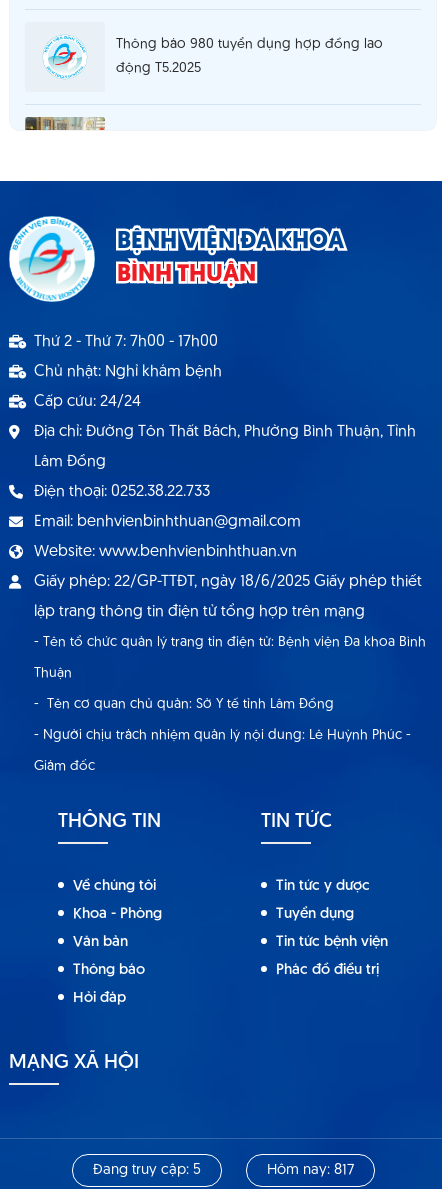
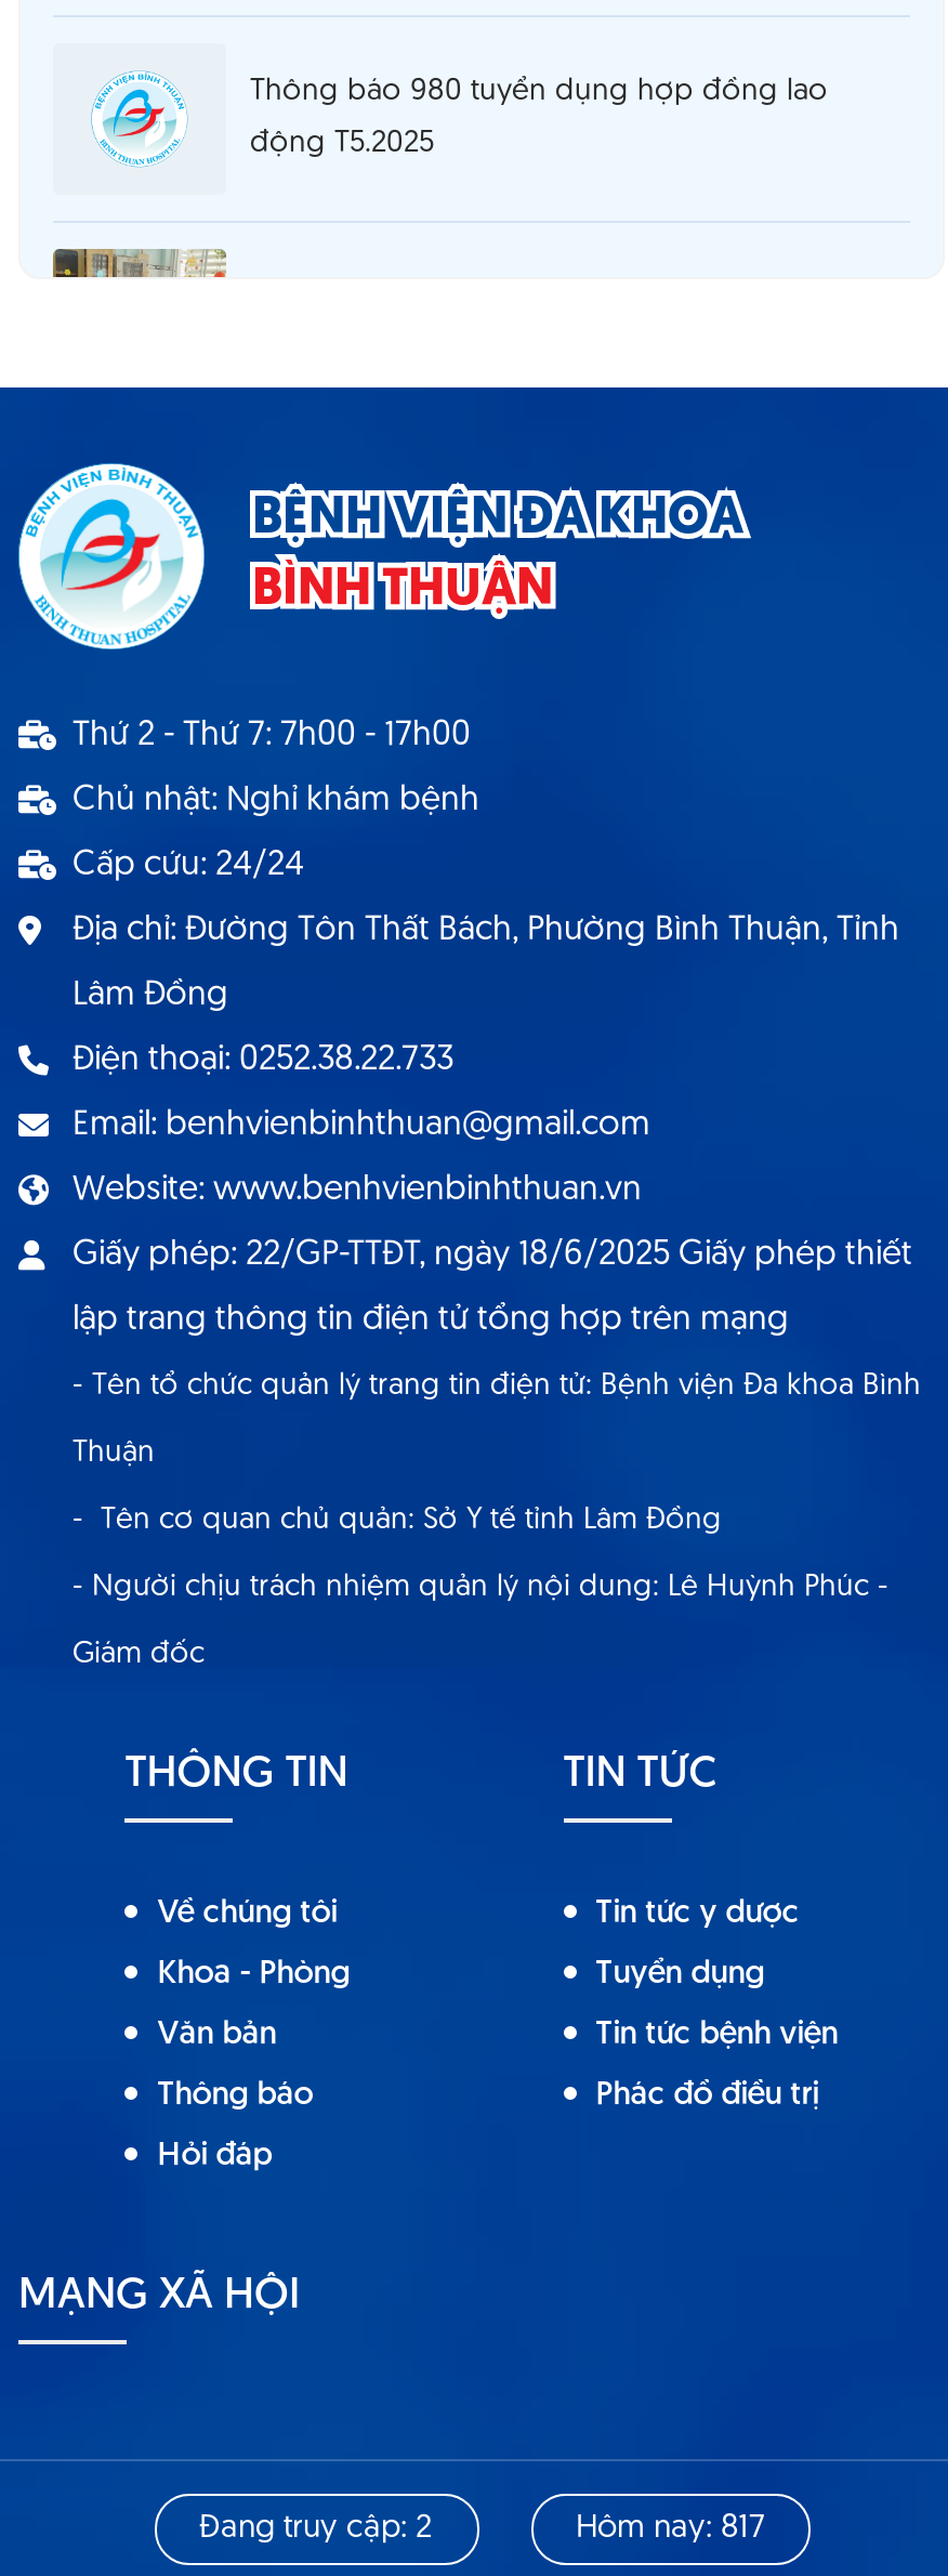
- Đang truy cập: 5
+ Đang truy cập: 2
